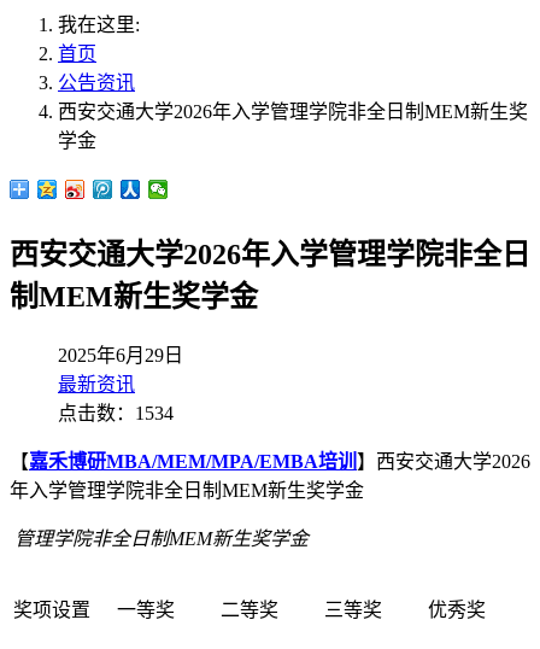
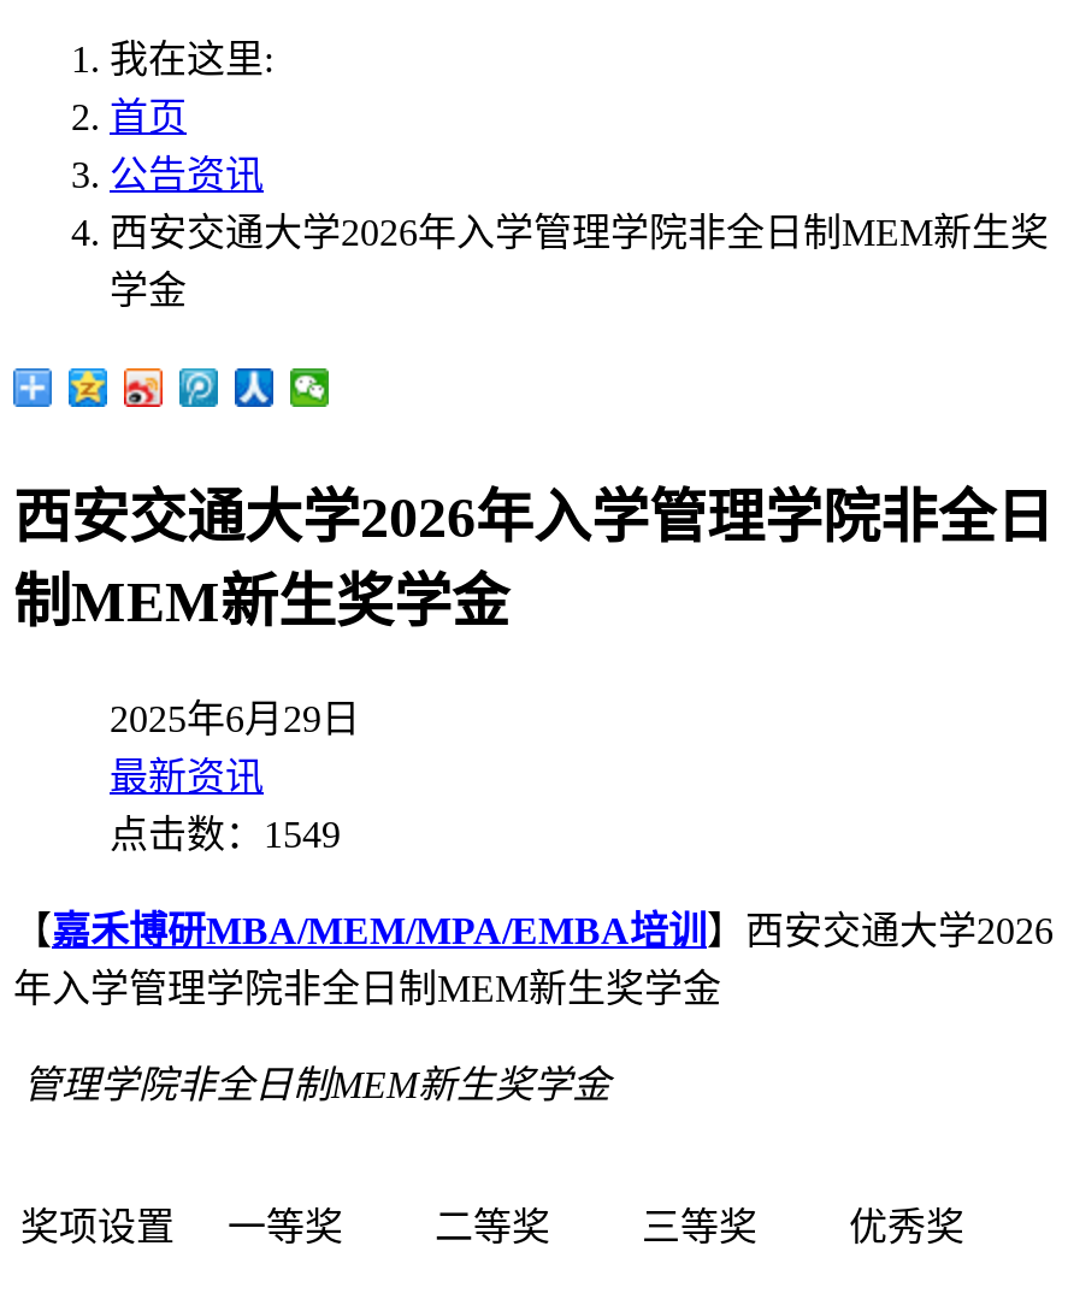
- 点击数：1534
+ 点击数：1549
